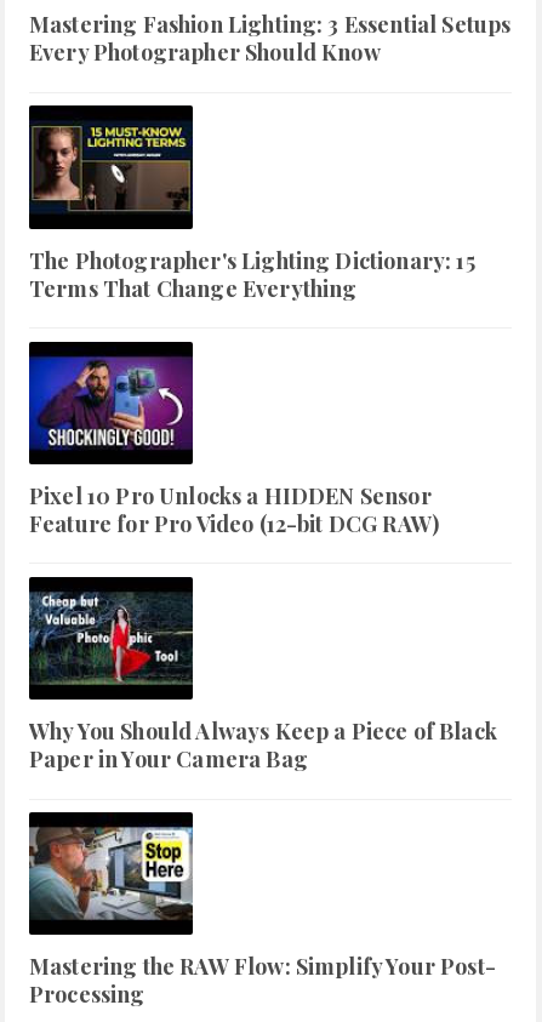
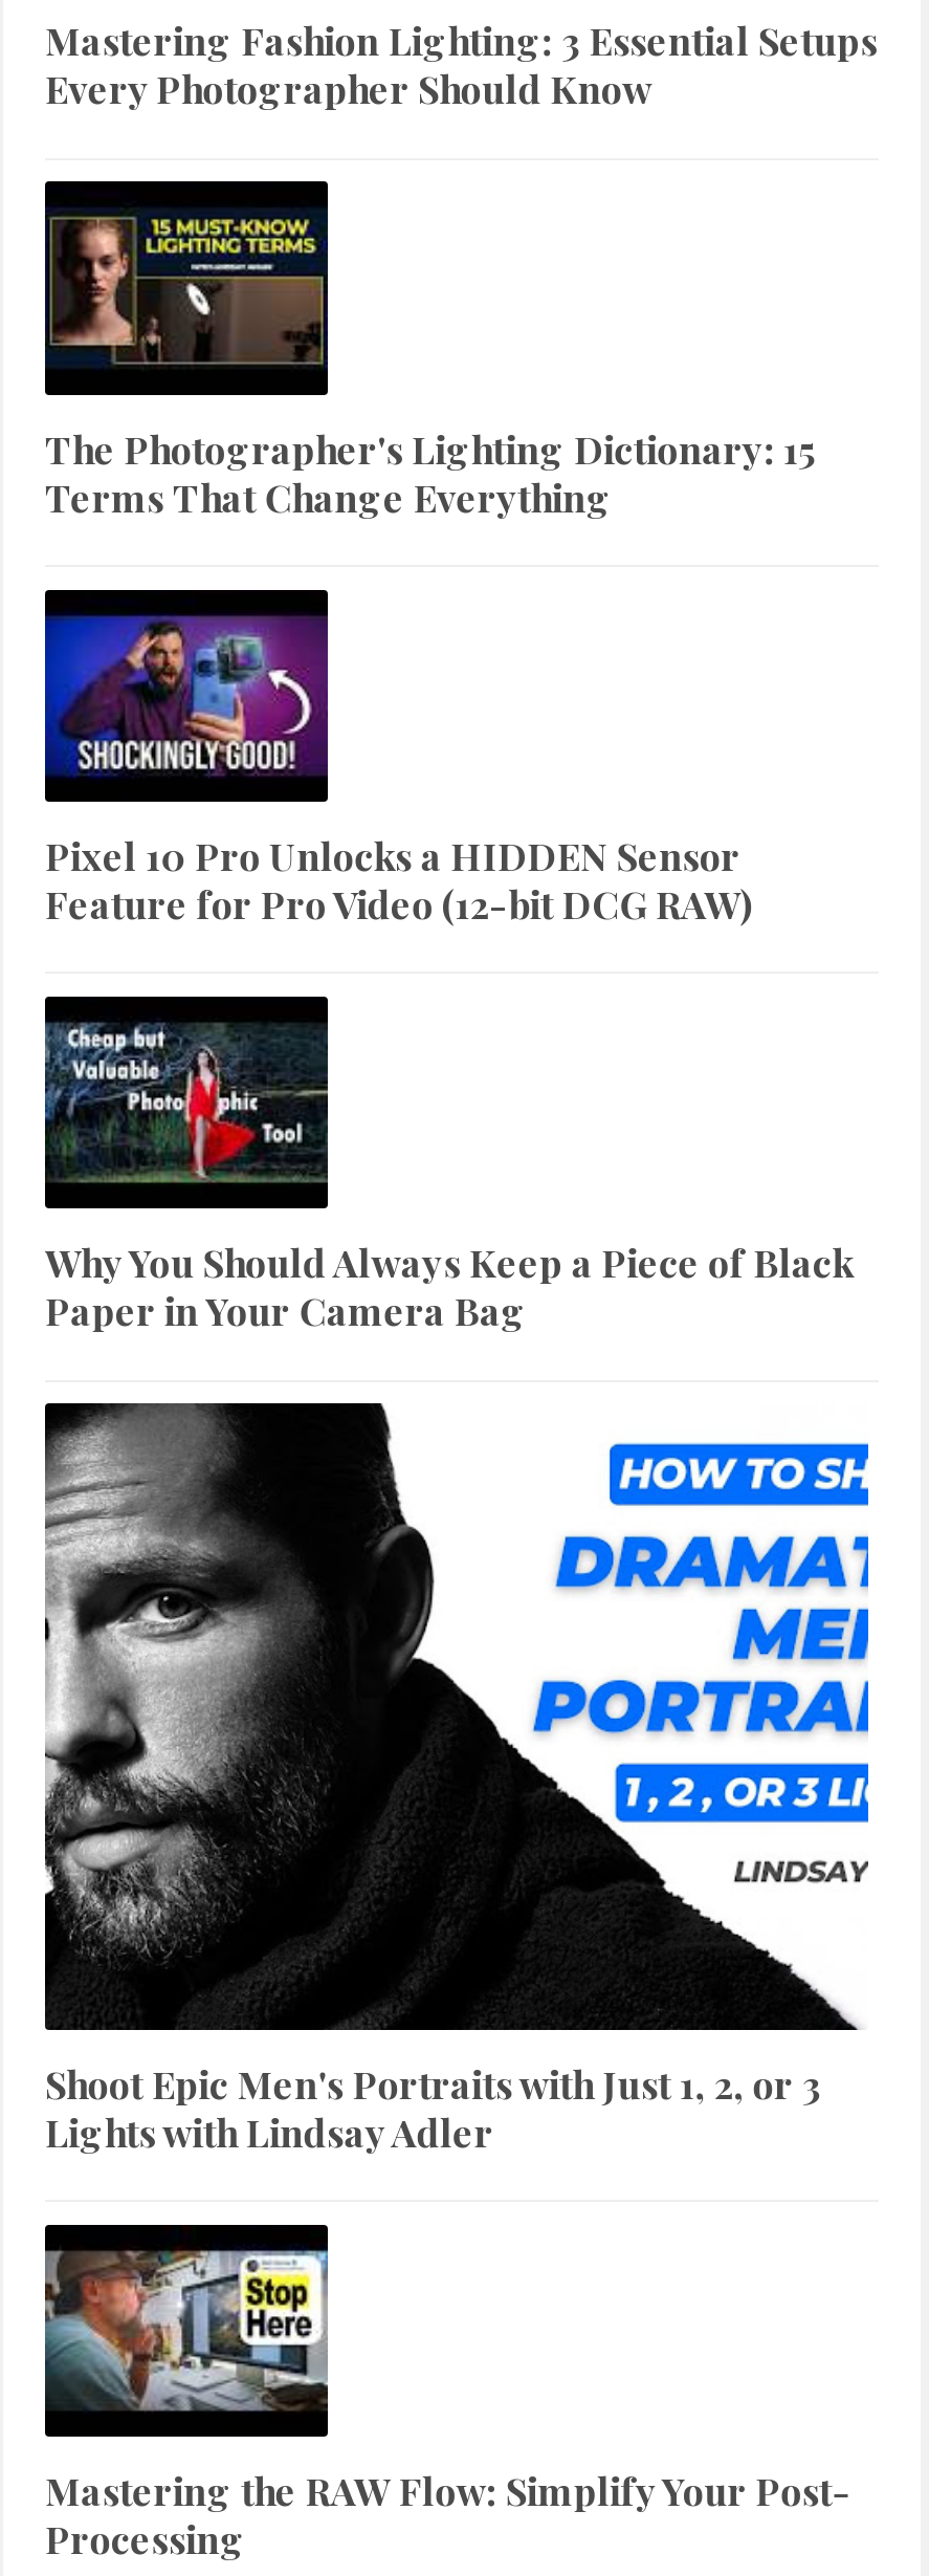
+ [image]
+ Shoot Epic Men's Portraits with Just 1, 2, or 3
+ Lights with Lindsay Adler
